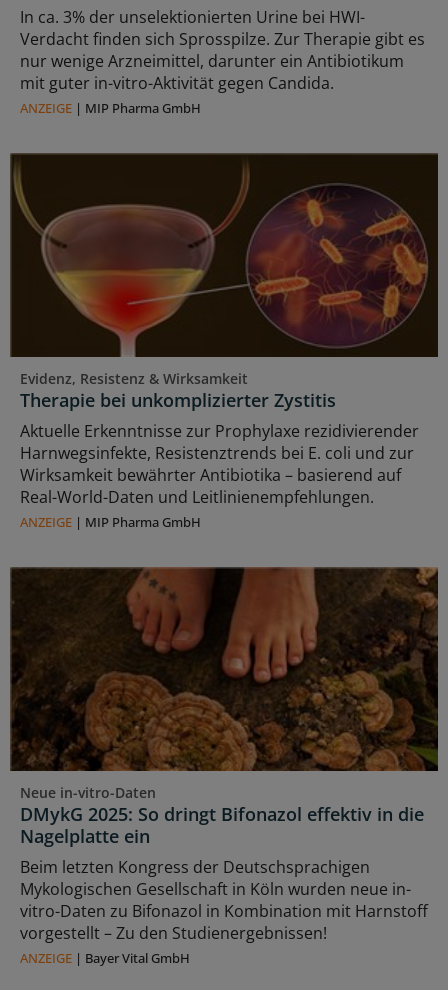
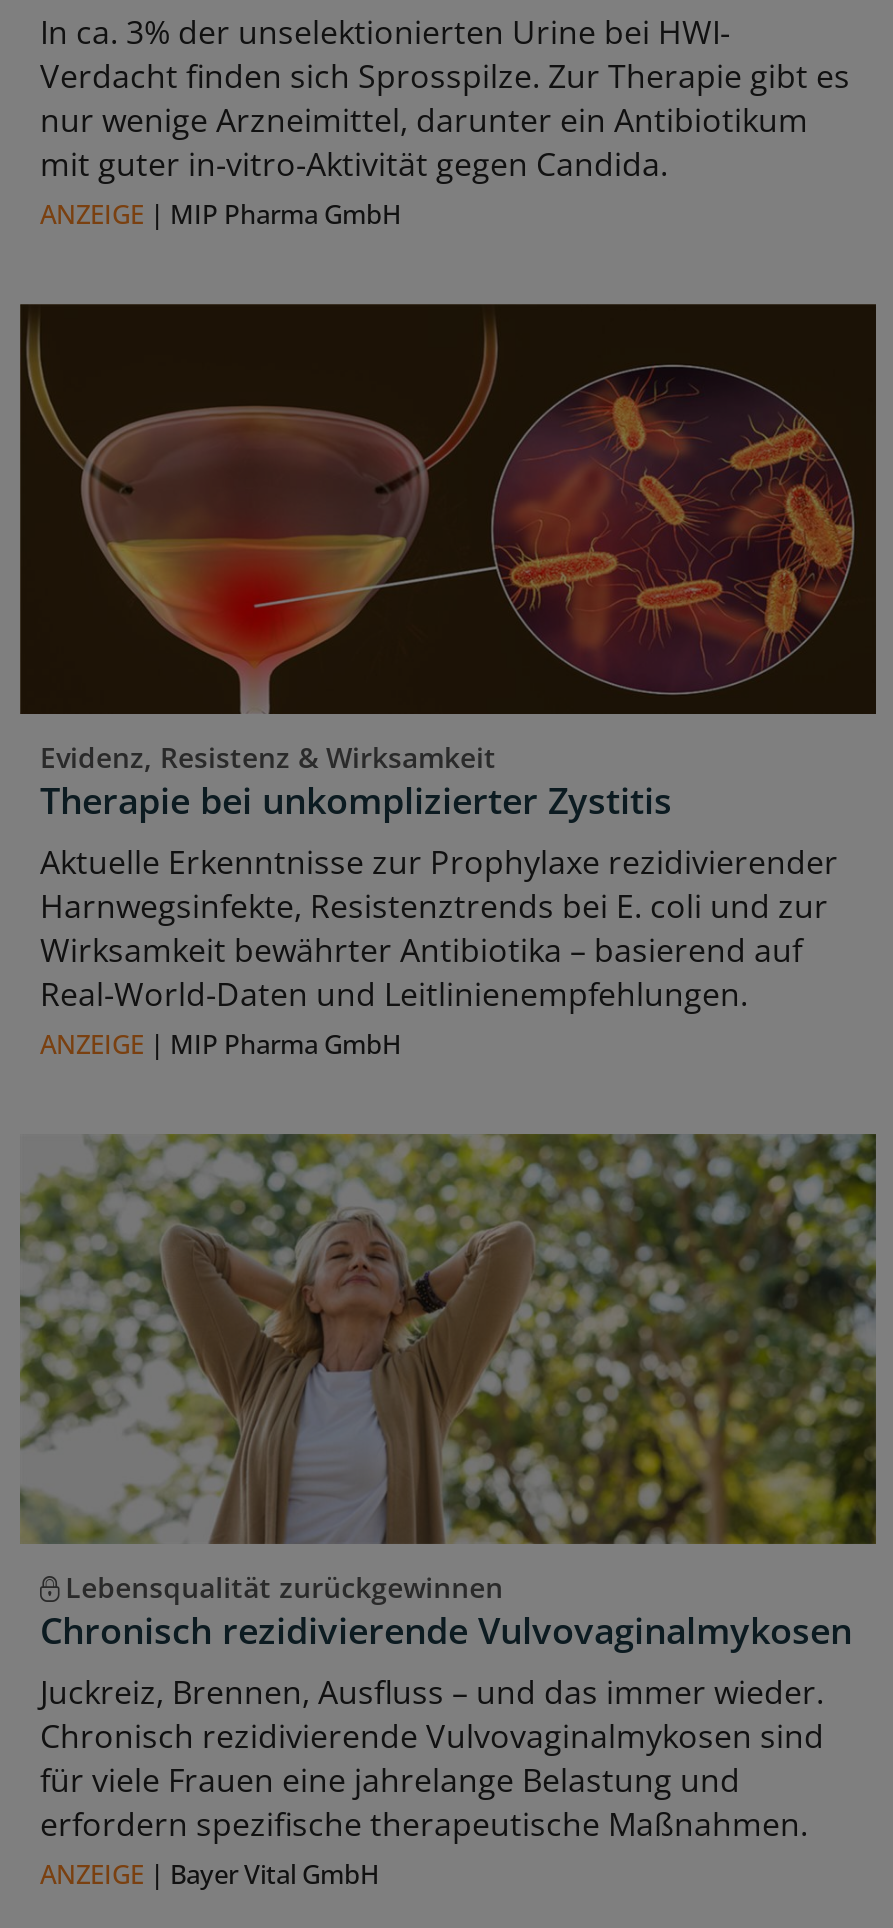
- [image]
- Neue in-vitro-Daten
- DMykG 2025: So dringt Bifonazol effektiv in die
- Nagelplatte ein
- Beim letzten Kongress der Deutschsprachigen
- Mykologischen Gesellschaft in Köln wurden neue in-
- vitro-Daten zu Bifonazol in Kombination mit Harnstoff
- vorgestellt – Zu den Studienergebnissen!
+ [image]
+ Lebensqualität zurückgewinnen
+ Chronisch rezidivierende Vulvovaginalmykosen
+ Juckreiz, Brennen, Ausfluss – und das immer wieder.
+ Chronisch rezidivierende Vulvovaginalmykosen sind
+ für viele Frauen eine jahrelange Belastung und
+ erfordern spezifische therapeutische Maßnahmen.
